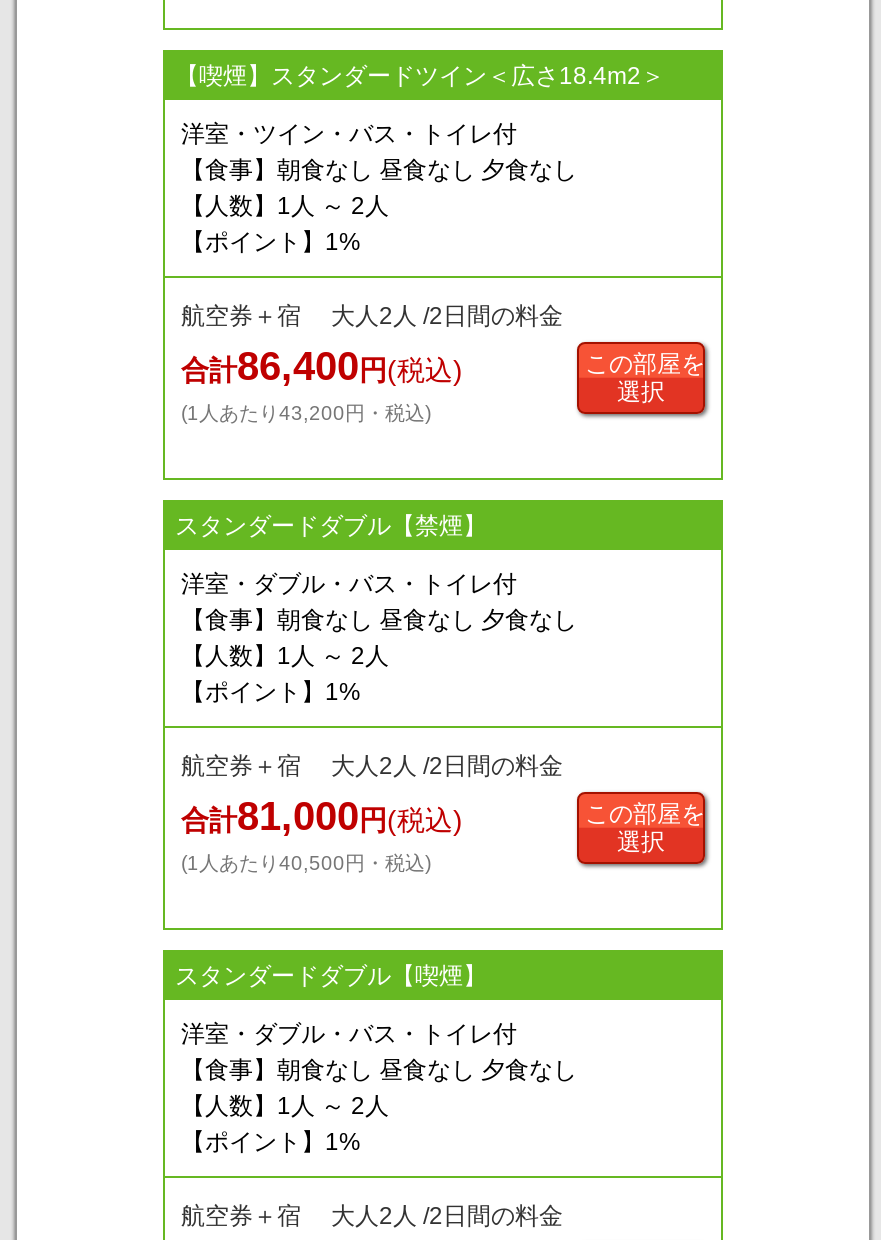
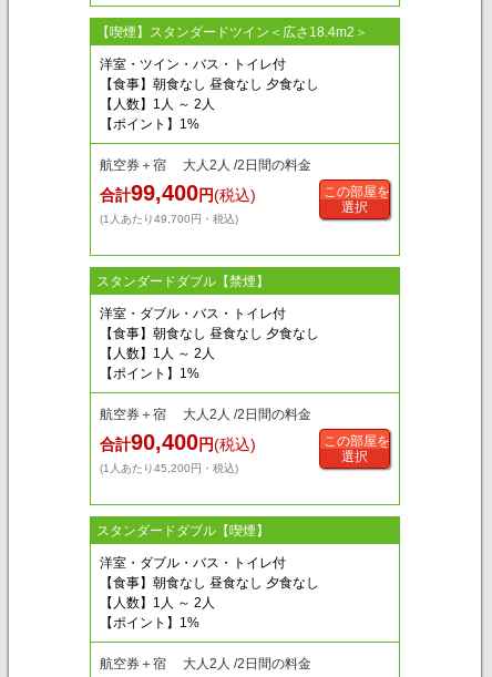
- 合計86,400円(税込)
+ 合計99,400円(税込)

- (1人あたり43,200円・税込)
+ (1人あたり49,700円・税込)

- 合計81,000円(税込)
+ 合計90,400円(税込)

- (1人あたり40,500円・税込)
+ (1人あたり45,200円・税込)
